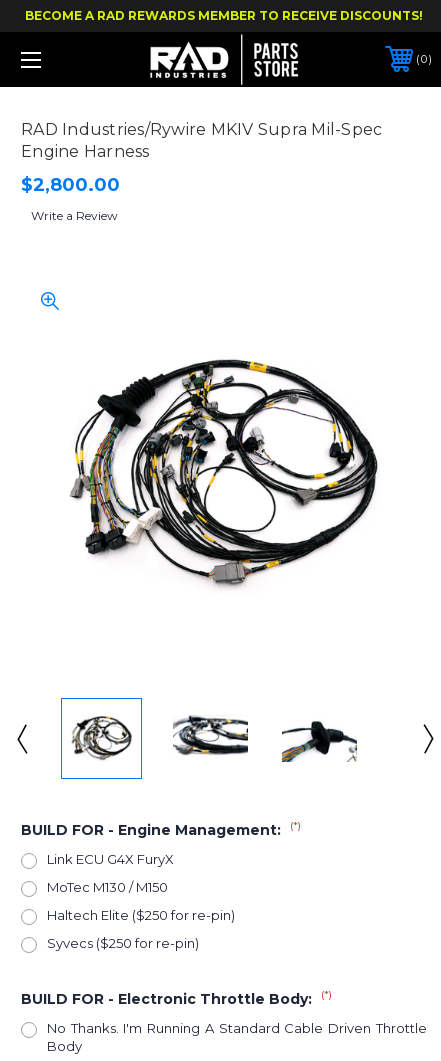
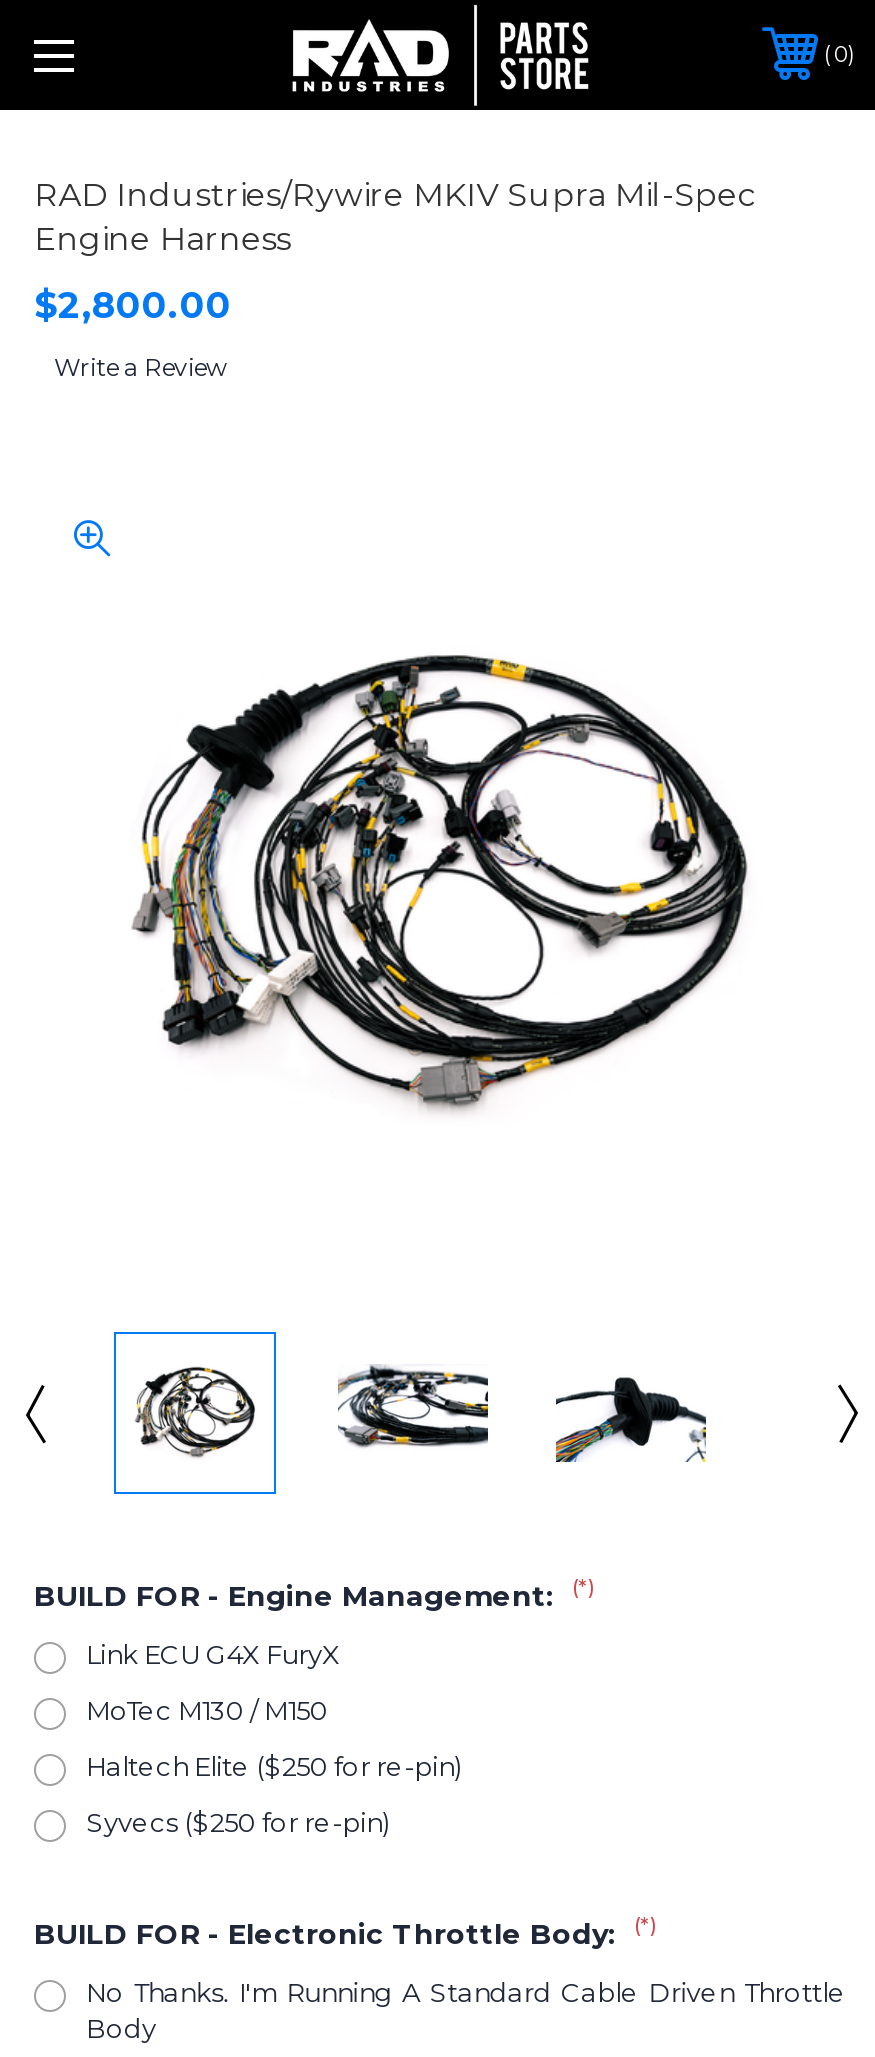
- BECOME A RAD REWARDS MEMBER TO RECEIVE DISCOUNTS!
